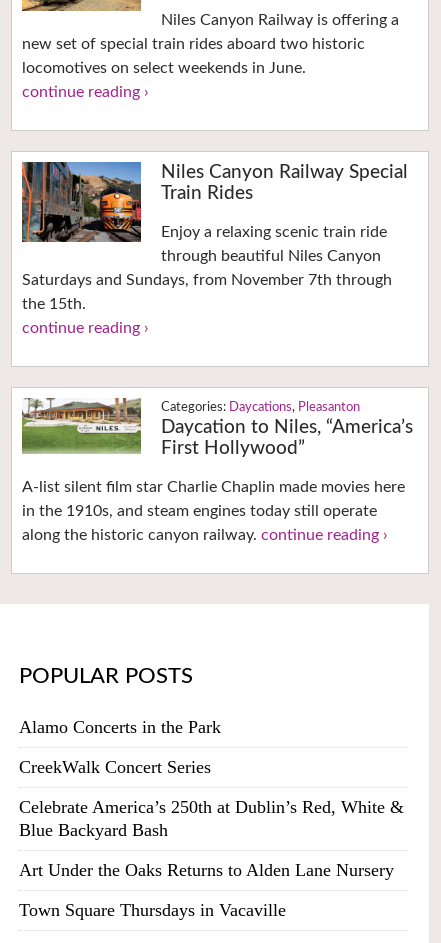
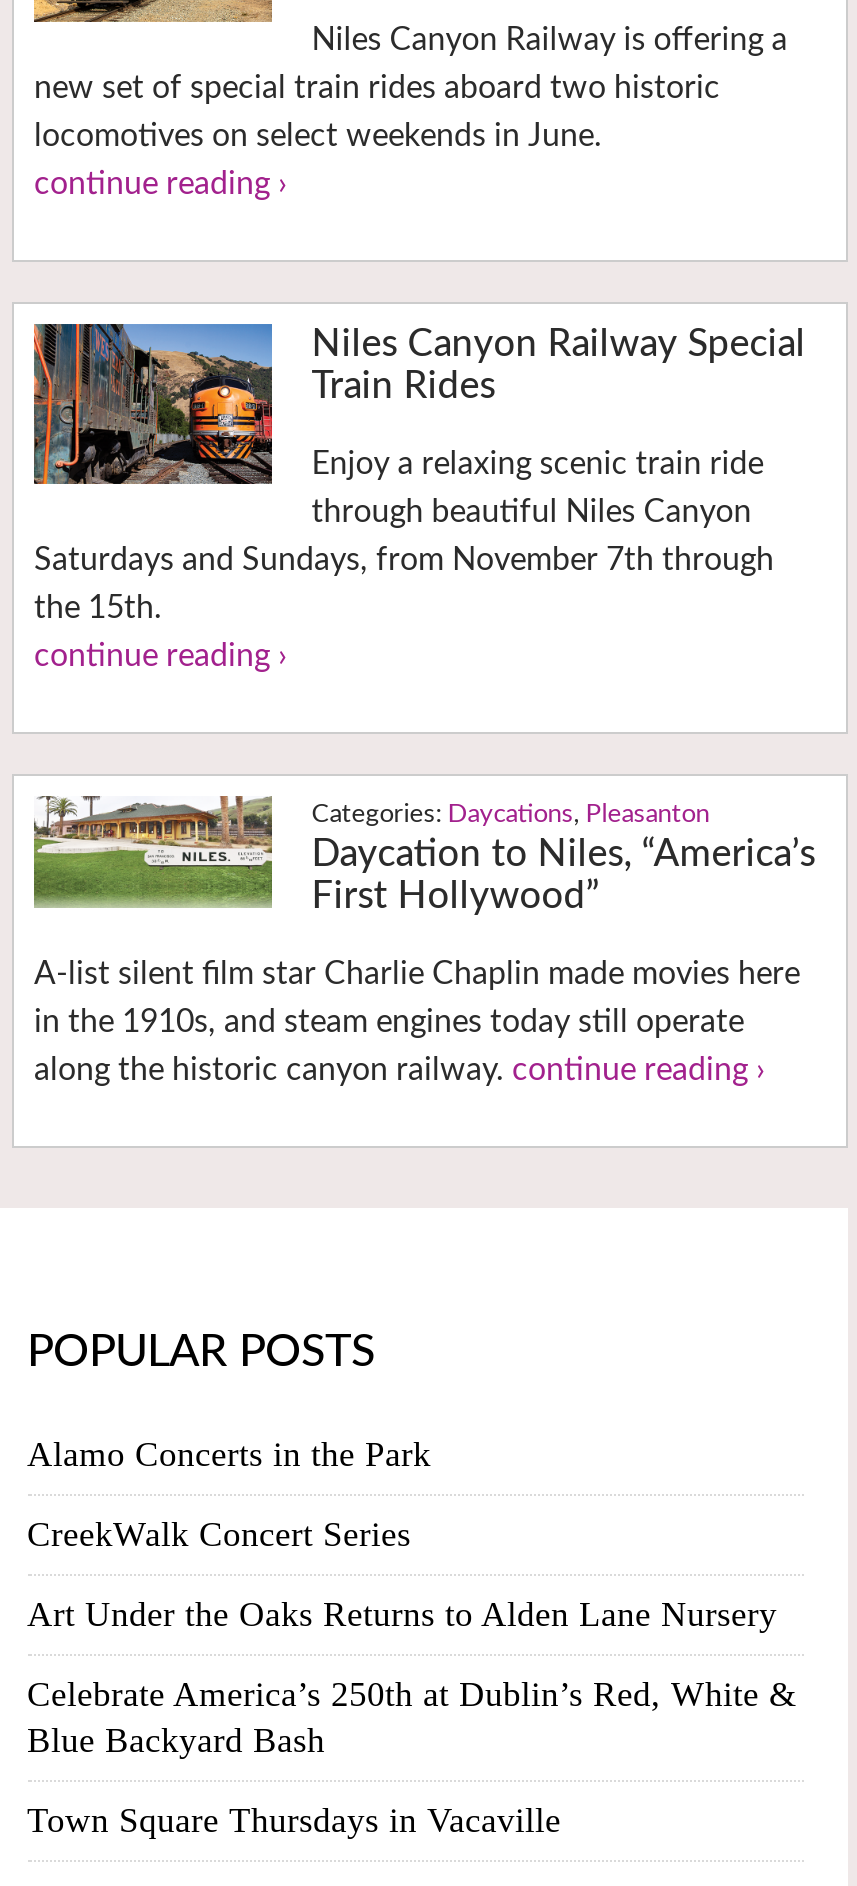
moved down: Celebrate America’s 250th at Dublin’s Red, White & | Blue Backyard Bash

moved up: Art Under the Oaks Returns to Alden Lane Nursery
